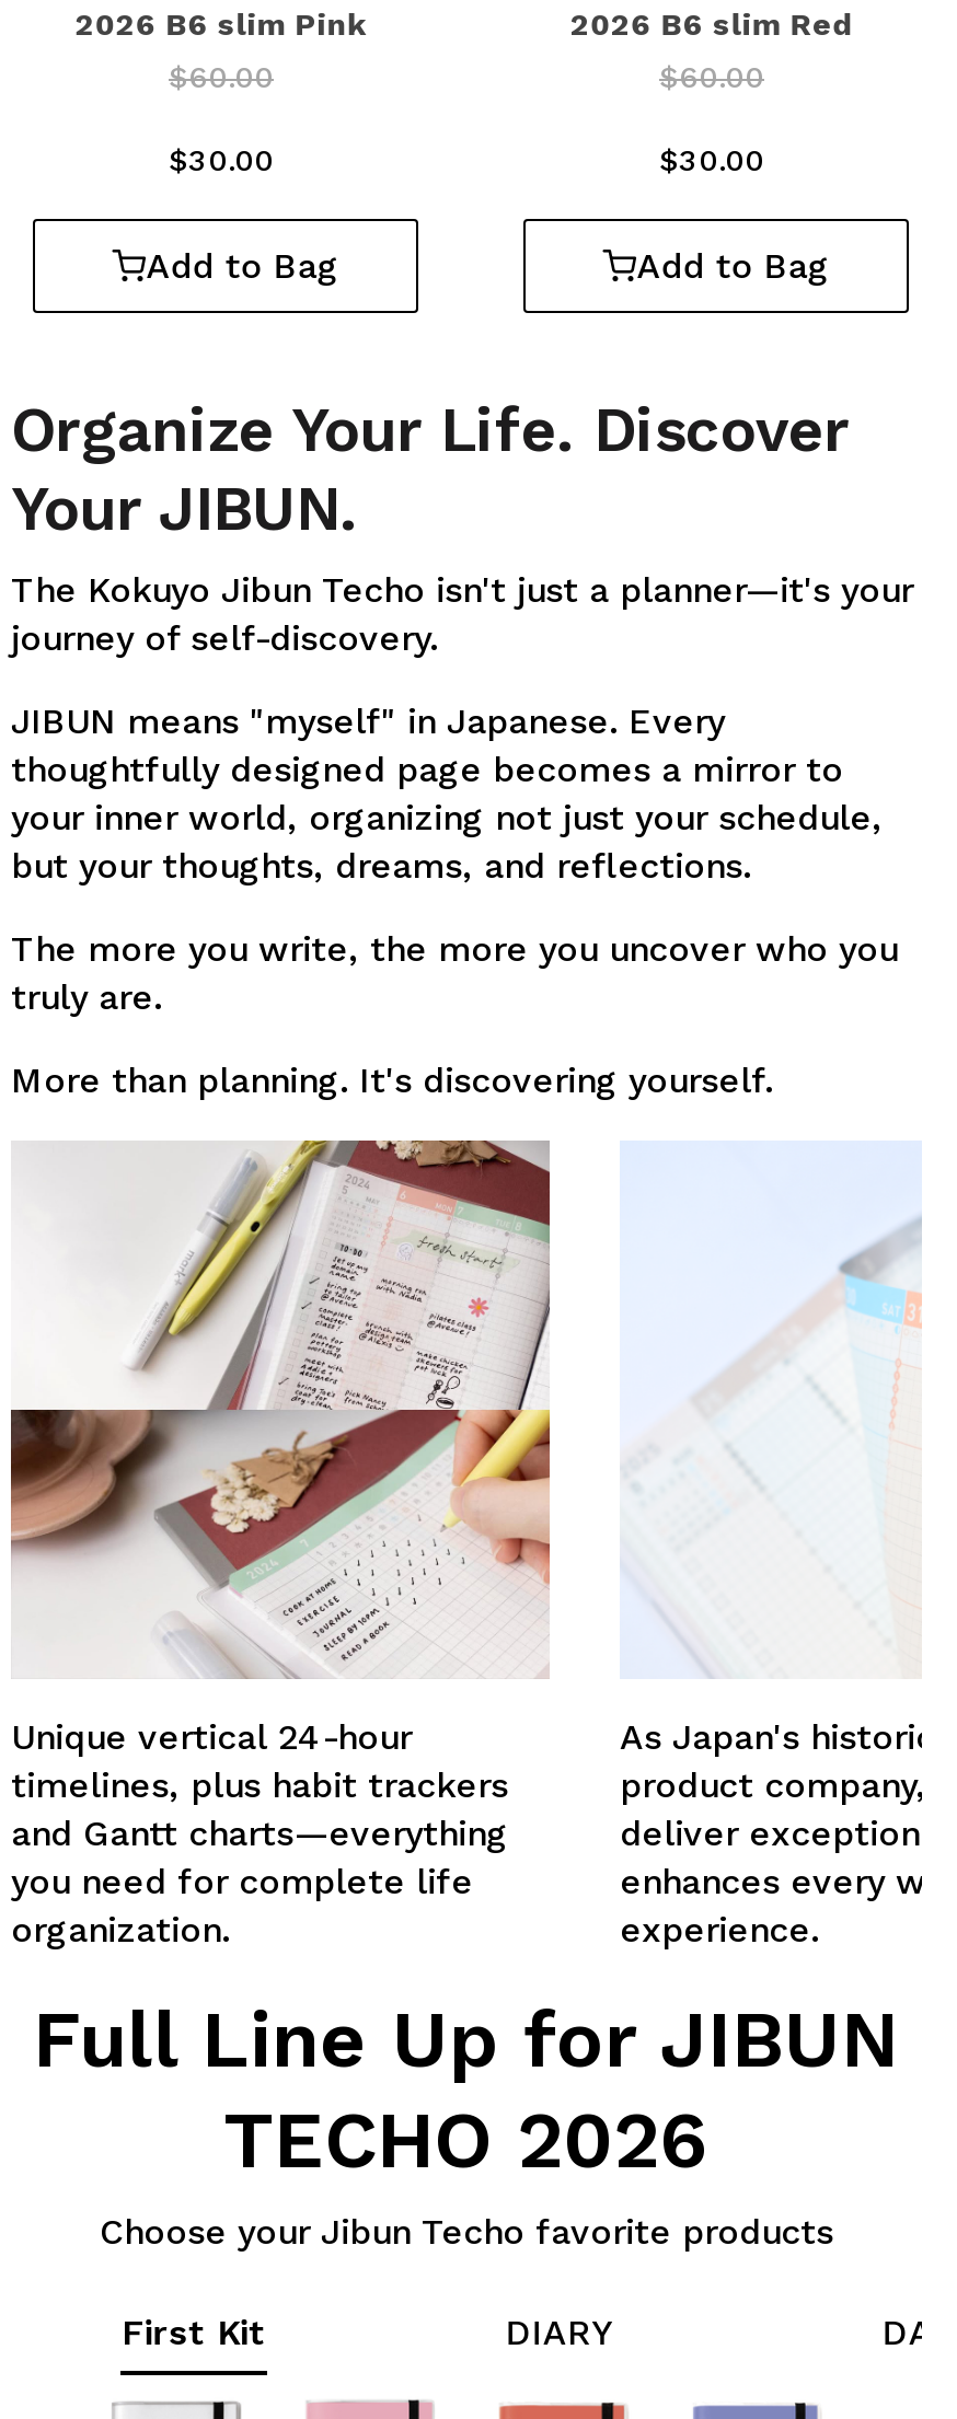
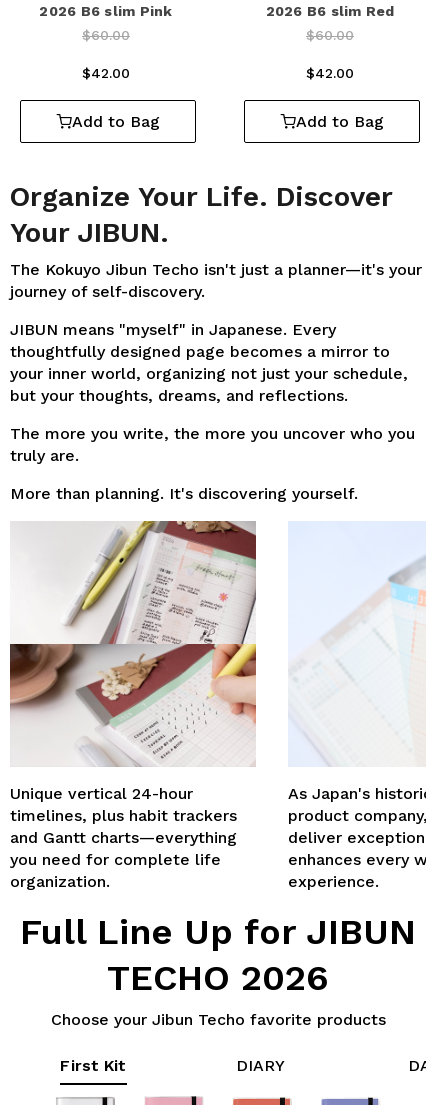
- $30.00
+ $42.00

- $30.00
+ $42.00
